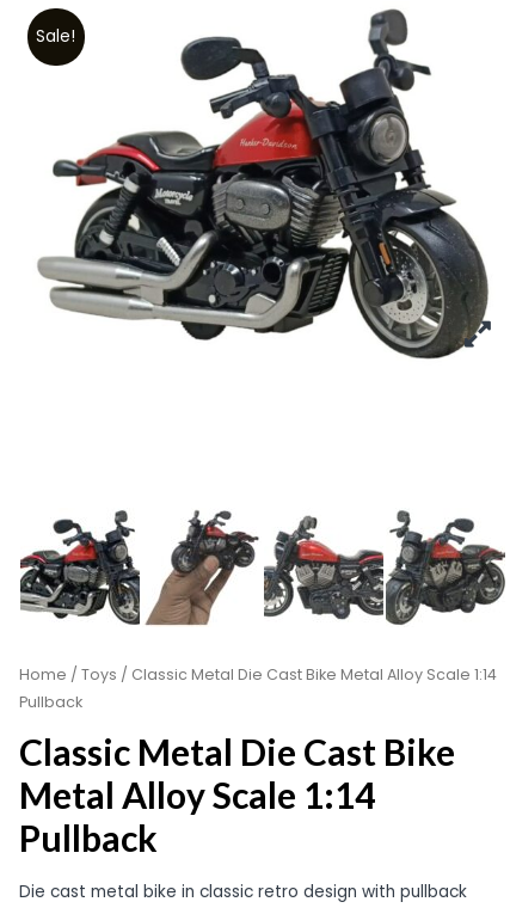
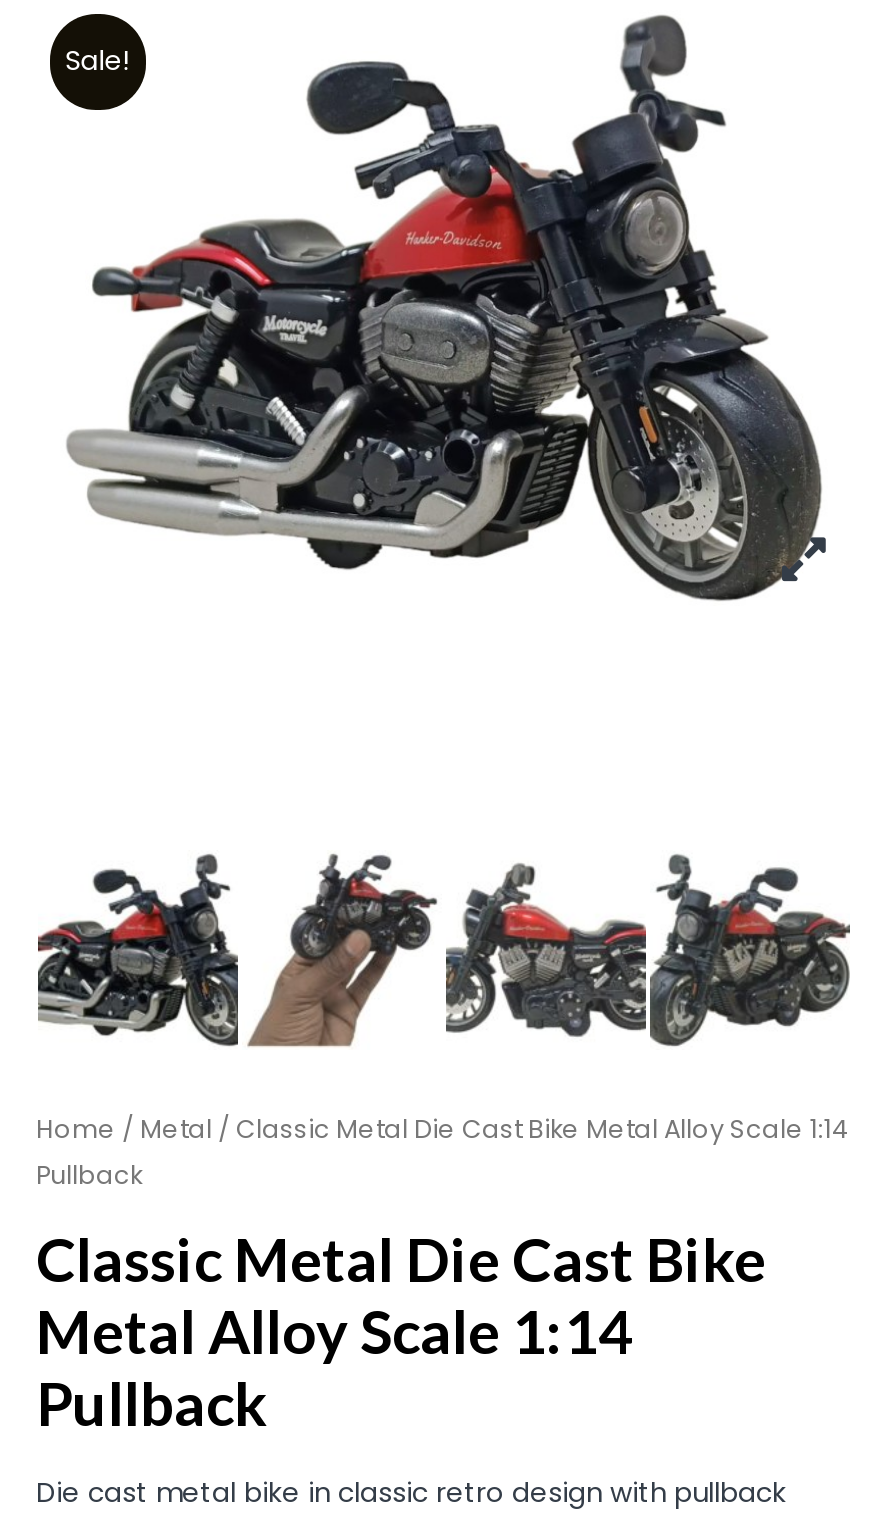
- Home / Toys / Classic Metal Die Cast Bike Metal Alloy Scale 1:14
+ Home / Metal / Classic Metal Die Cast Bike Metal Alloy Scale 1:14
